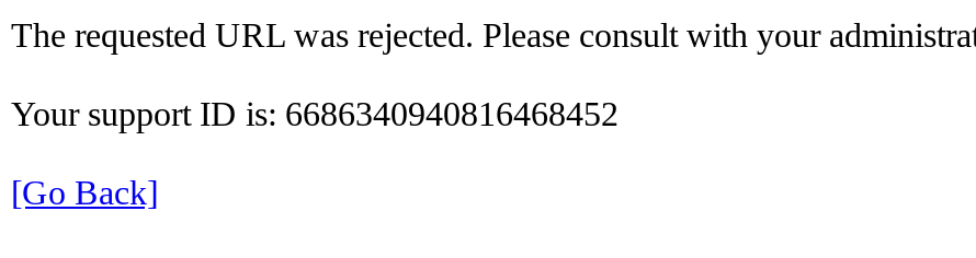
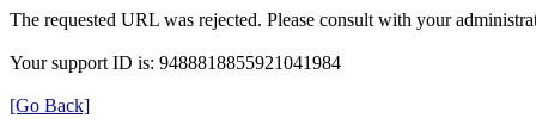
- Your support ID is: 6686340940816468452
+ Your support ID is: 9488818855921041984
